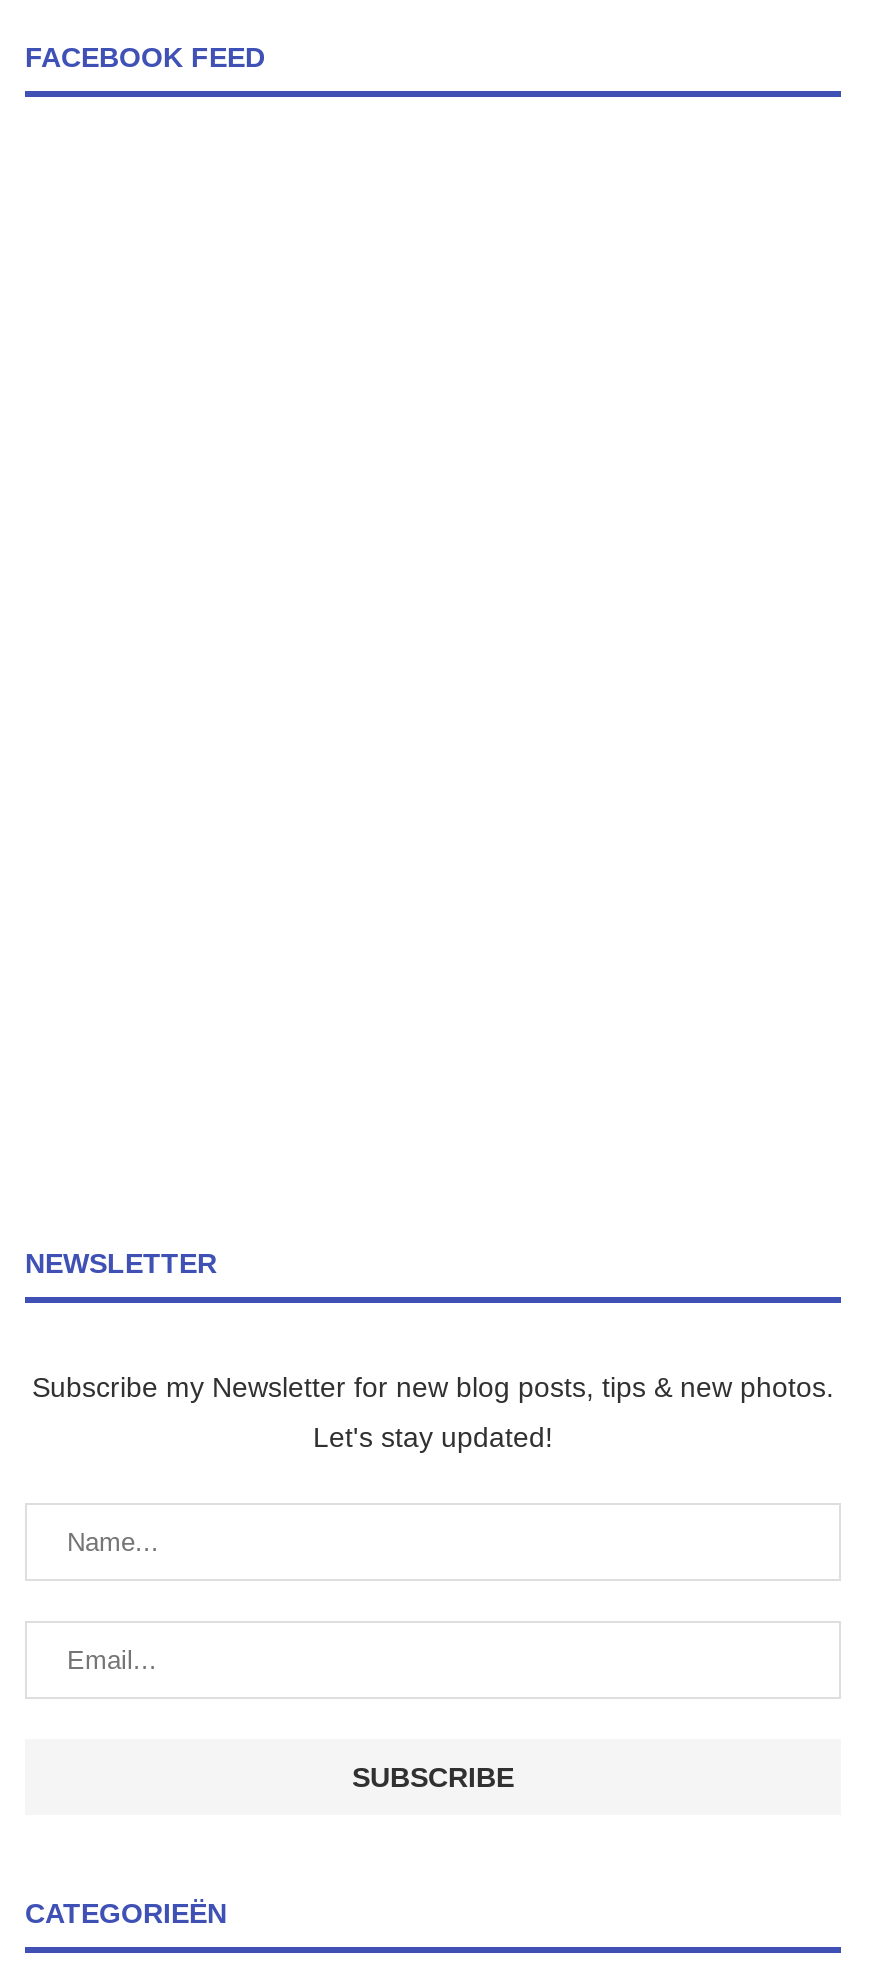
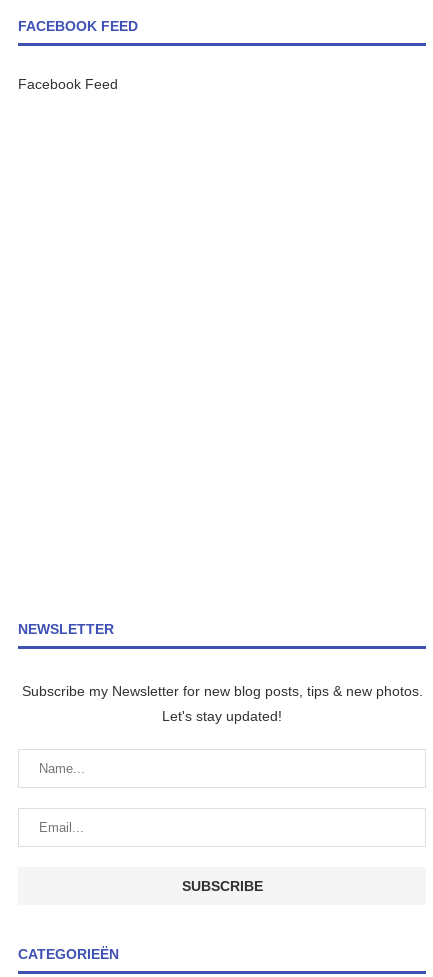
+ Facebook Feed
